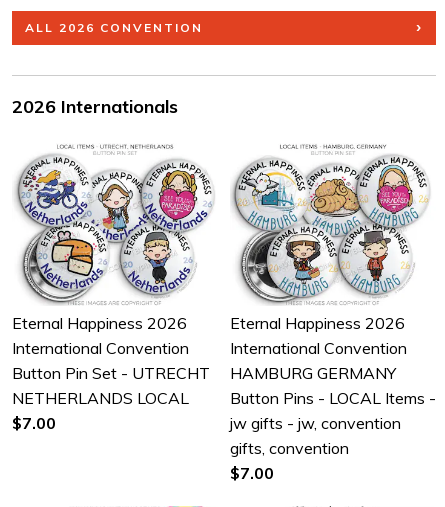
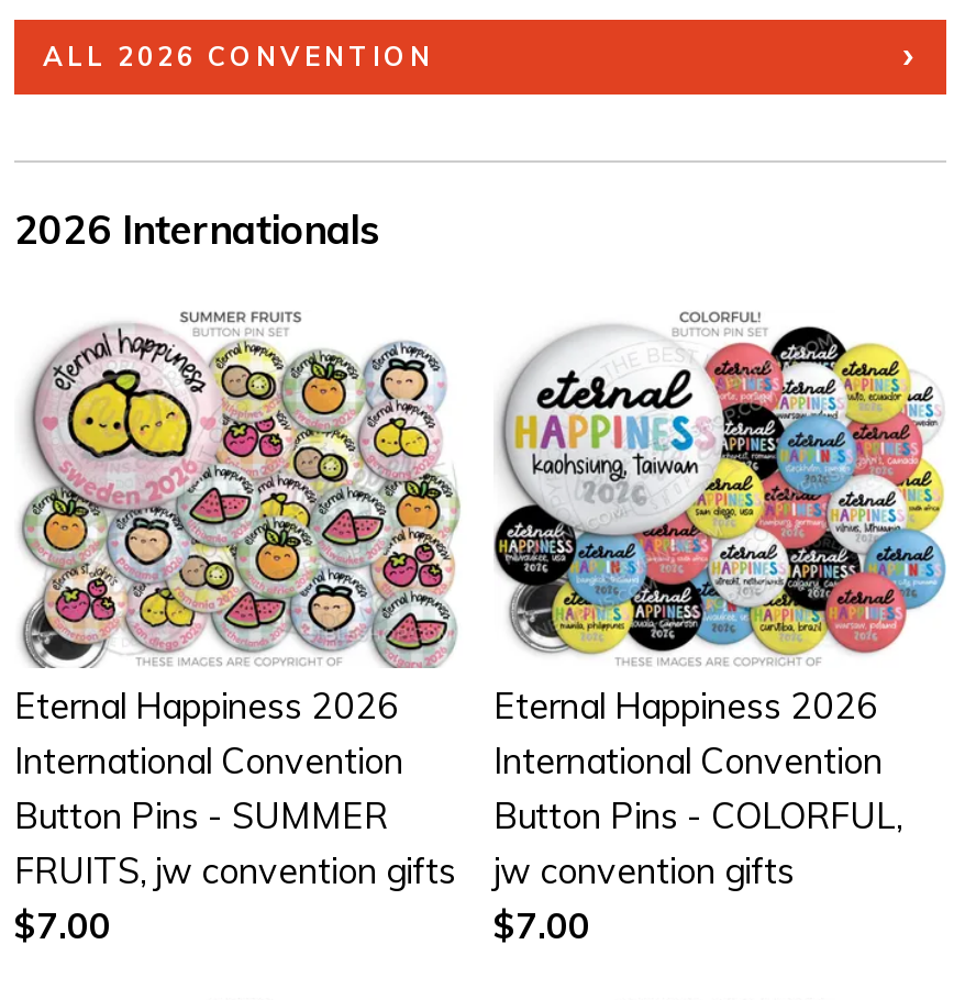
- [image]
+ [image]

- [image]
+ [image]

- Button Pin Set - UTRECHT
- NETHERLANDS LOCAL
+ Button Pins - SUMMER
+ FRUITS, jw convention gifts

- HAMBURG GERMANY
- Button Pins - LOCAL Items -
- jw gifts - jw, convention
- gifts, convention
+ Button Pins - COLORFUL,
+ jw convention gifts
